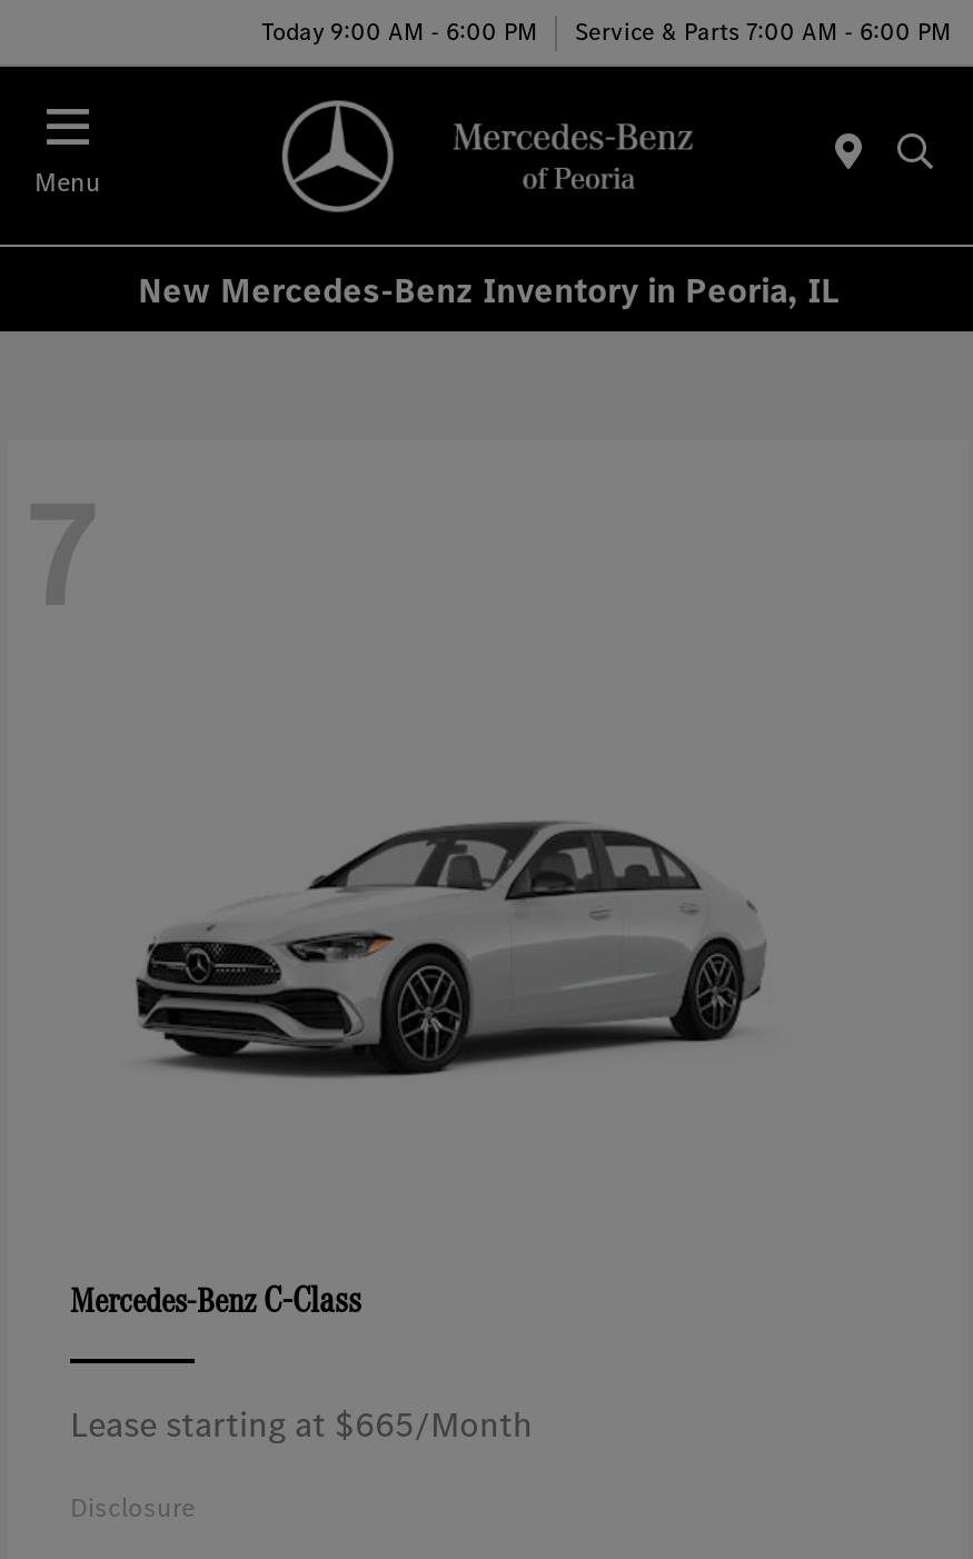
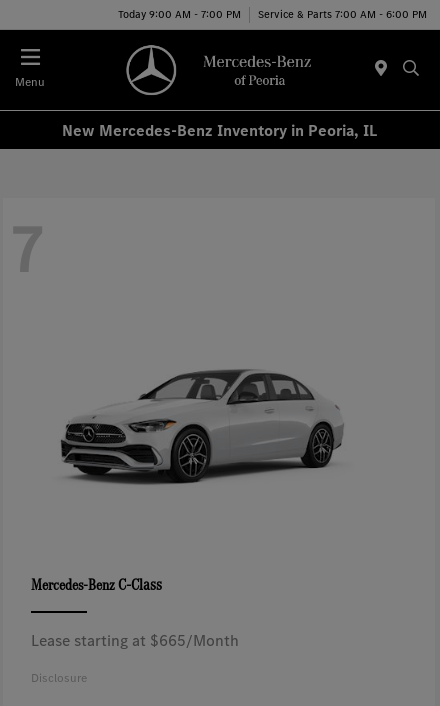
- Today 9:00 AM - 6:00 PM Service & Parts 7:00 AM - 6:00 PM
+ Today 9:00 AM - 7:00 PM Service & Parts 7:00 AM - 6:00 PM
